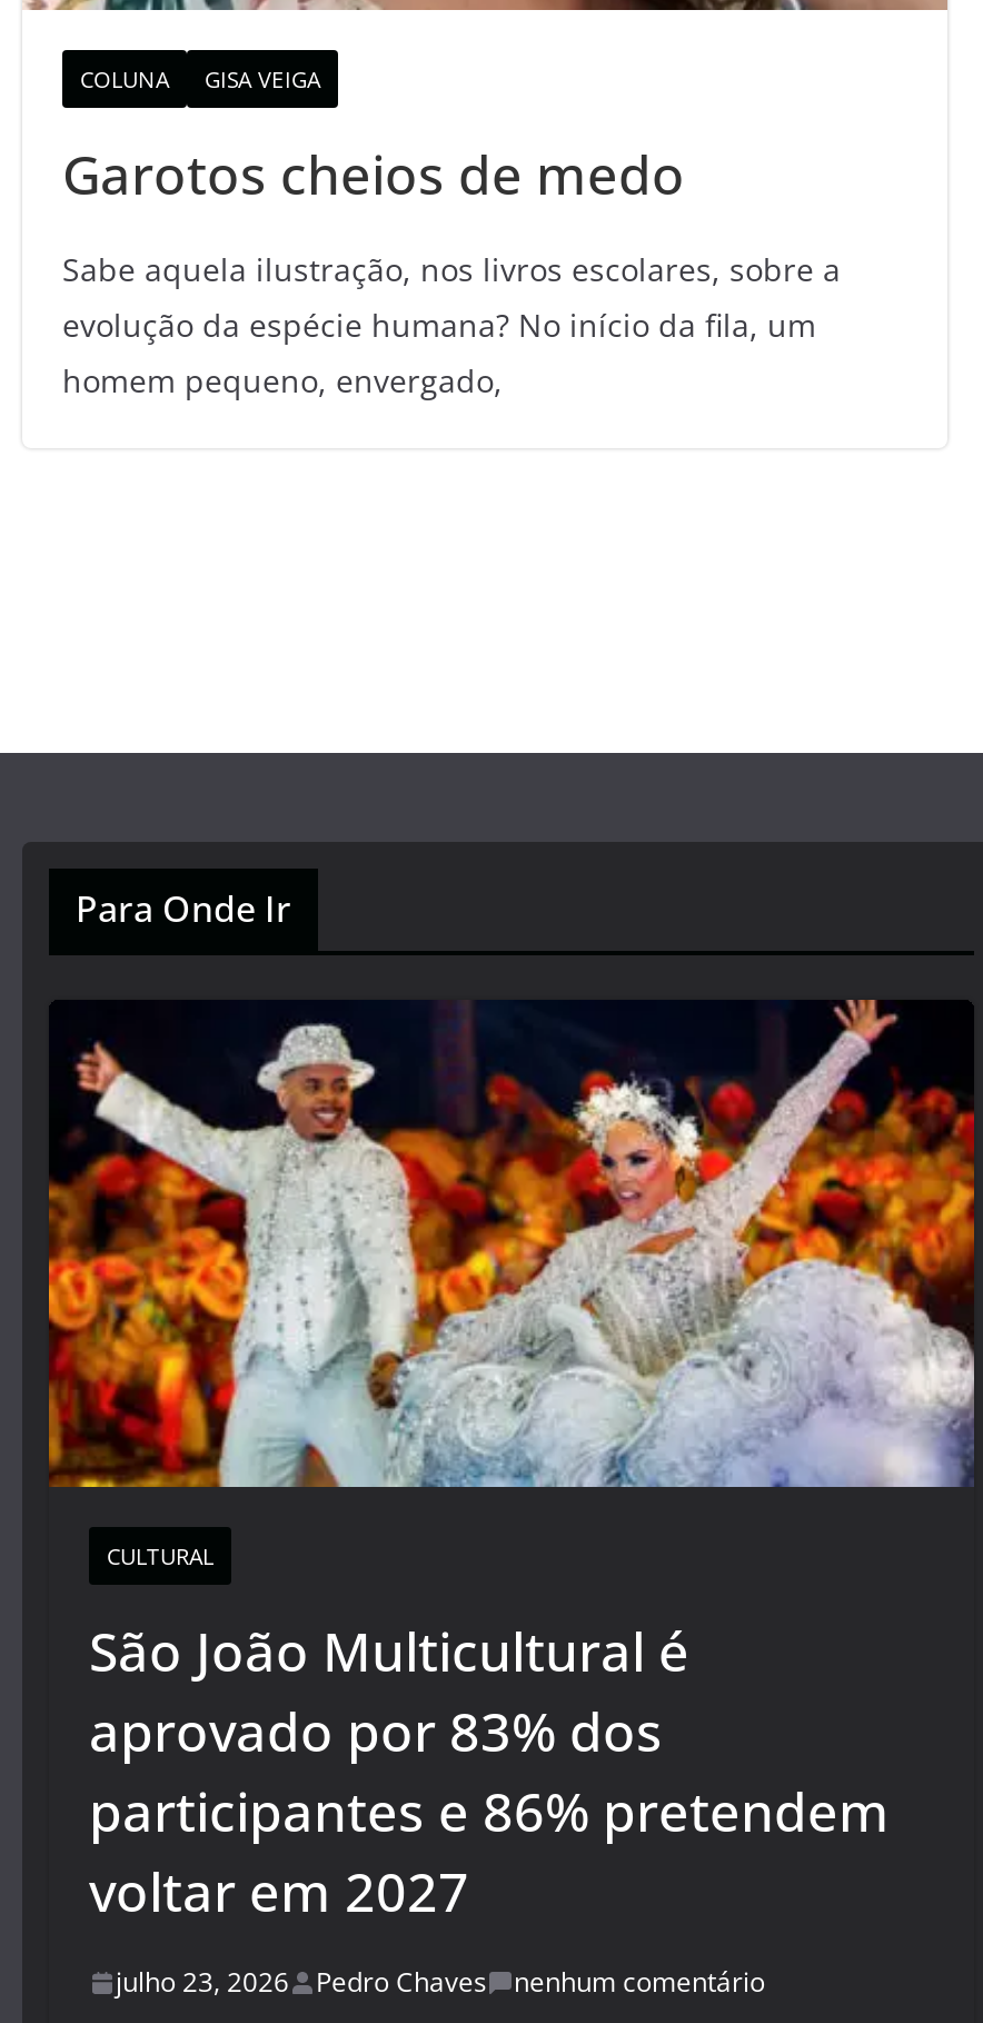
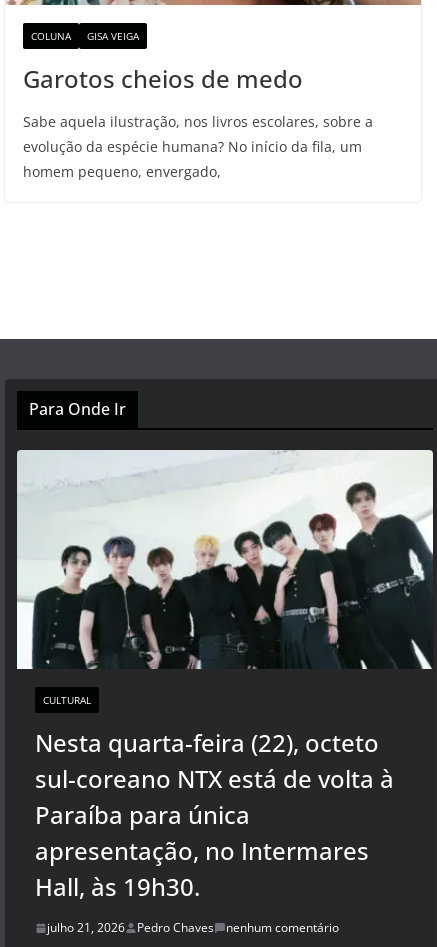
- [image]
+ [image]

- São João Multicultural é
- aprovado por 83% dos
- participantes e 86% pretendem
- voltar em 2027
+ Nesta quarta-feira (22), octeto
+ sul-coreano NTX está de volta à
+ Paraíba para única
+ apresentação, no Intermares
+ Hall, às 19h30.

- julho 23, 2026 Pedro Chaves nenhum comentário
+ julho 21, 2026 Pedro Chaves nenhum comentário
